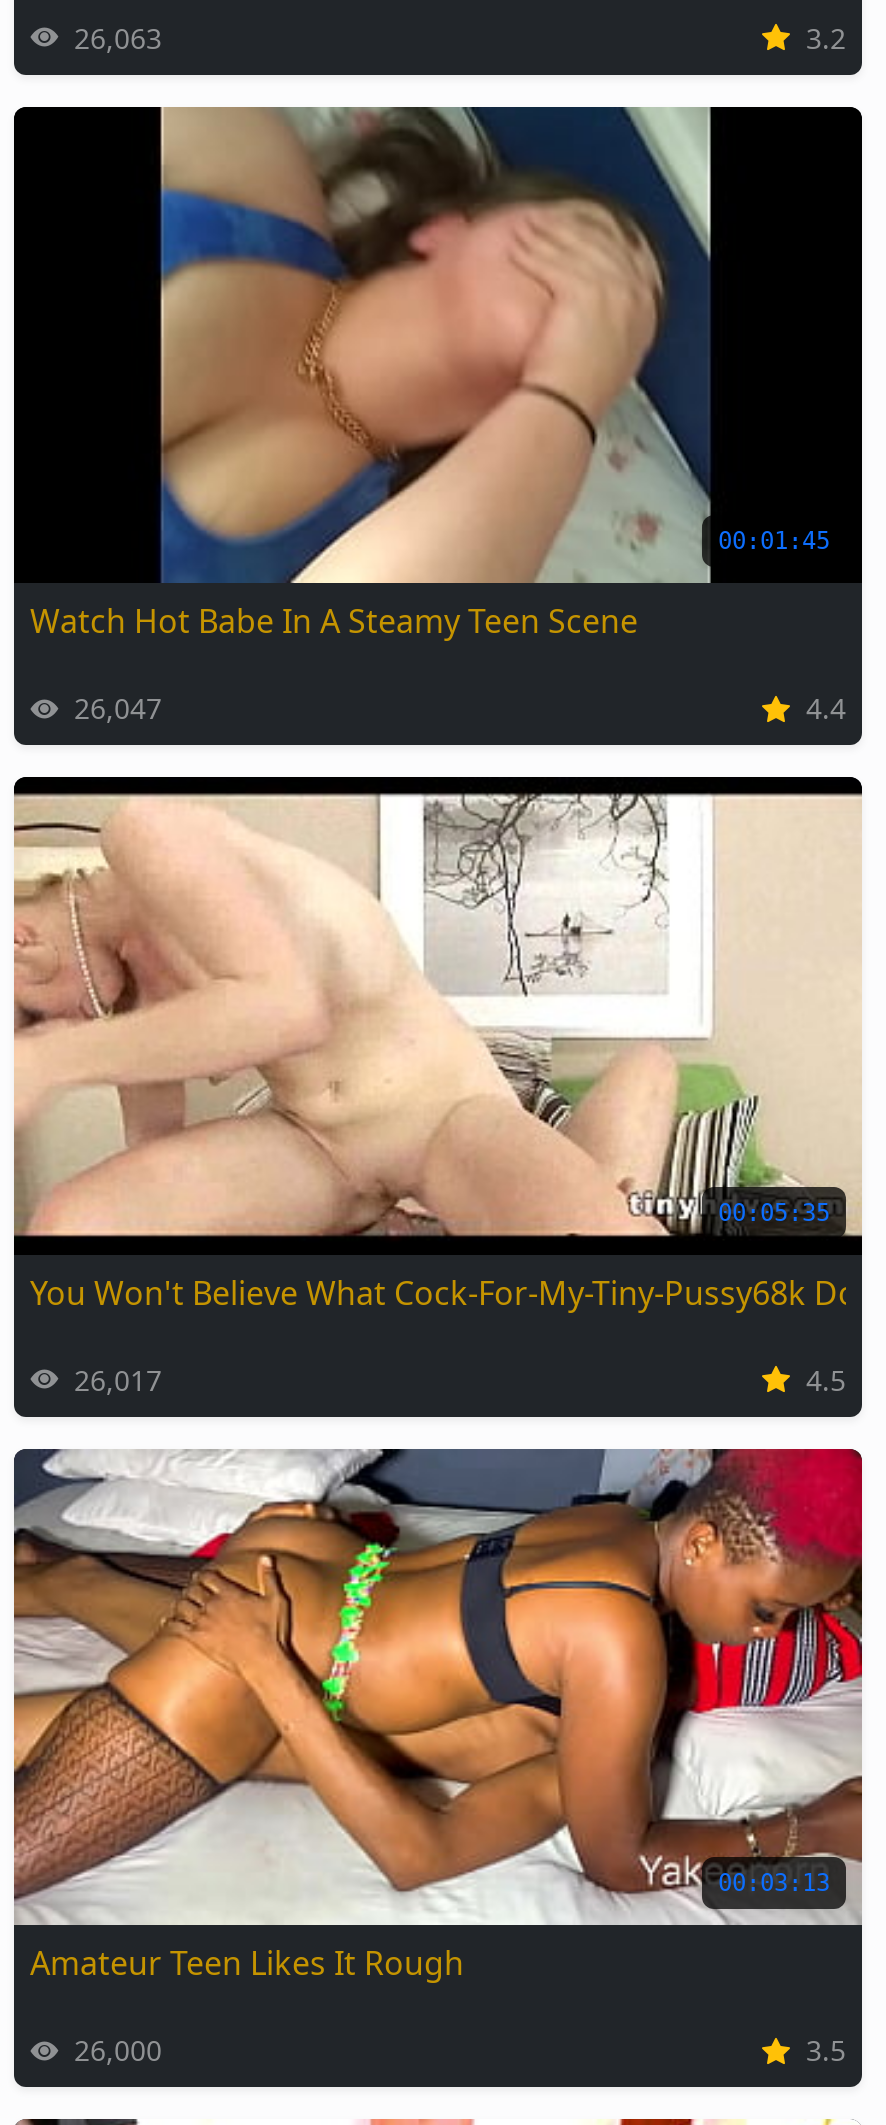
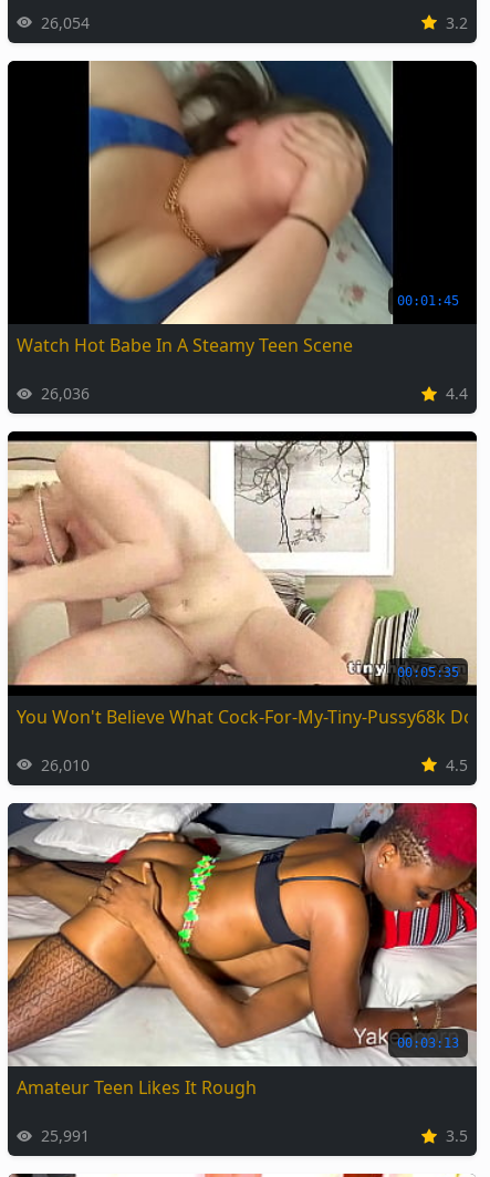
- 26,063
+ 26,054

- 26,047
+ 26,036

- 26,017
+ 26,010

- 26,000
+ 25,991
